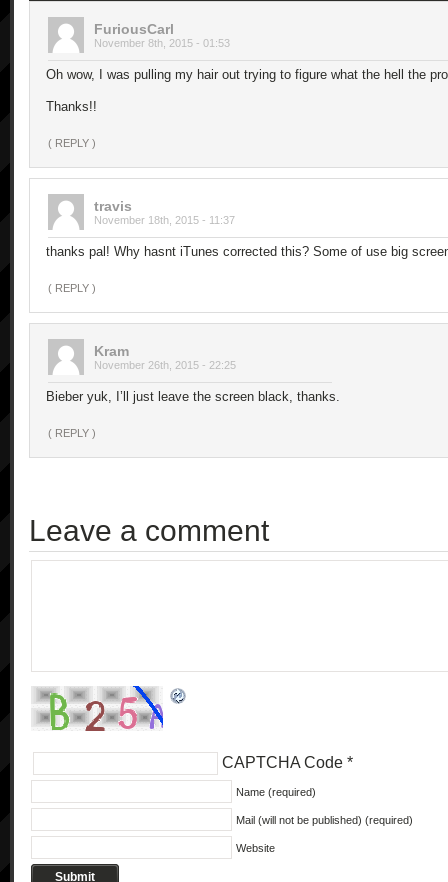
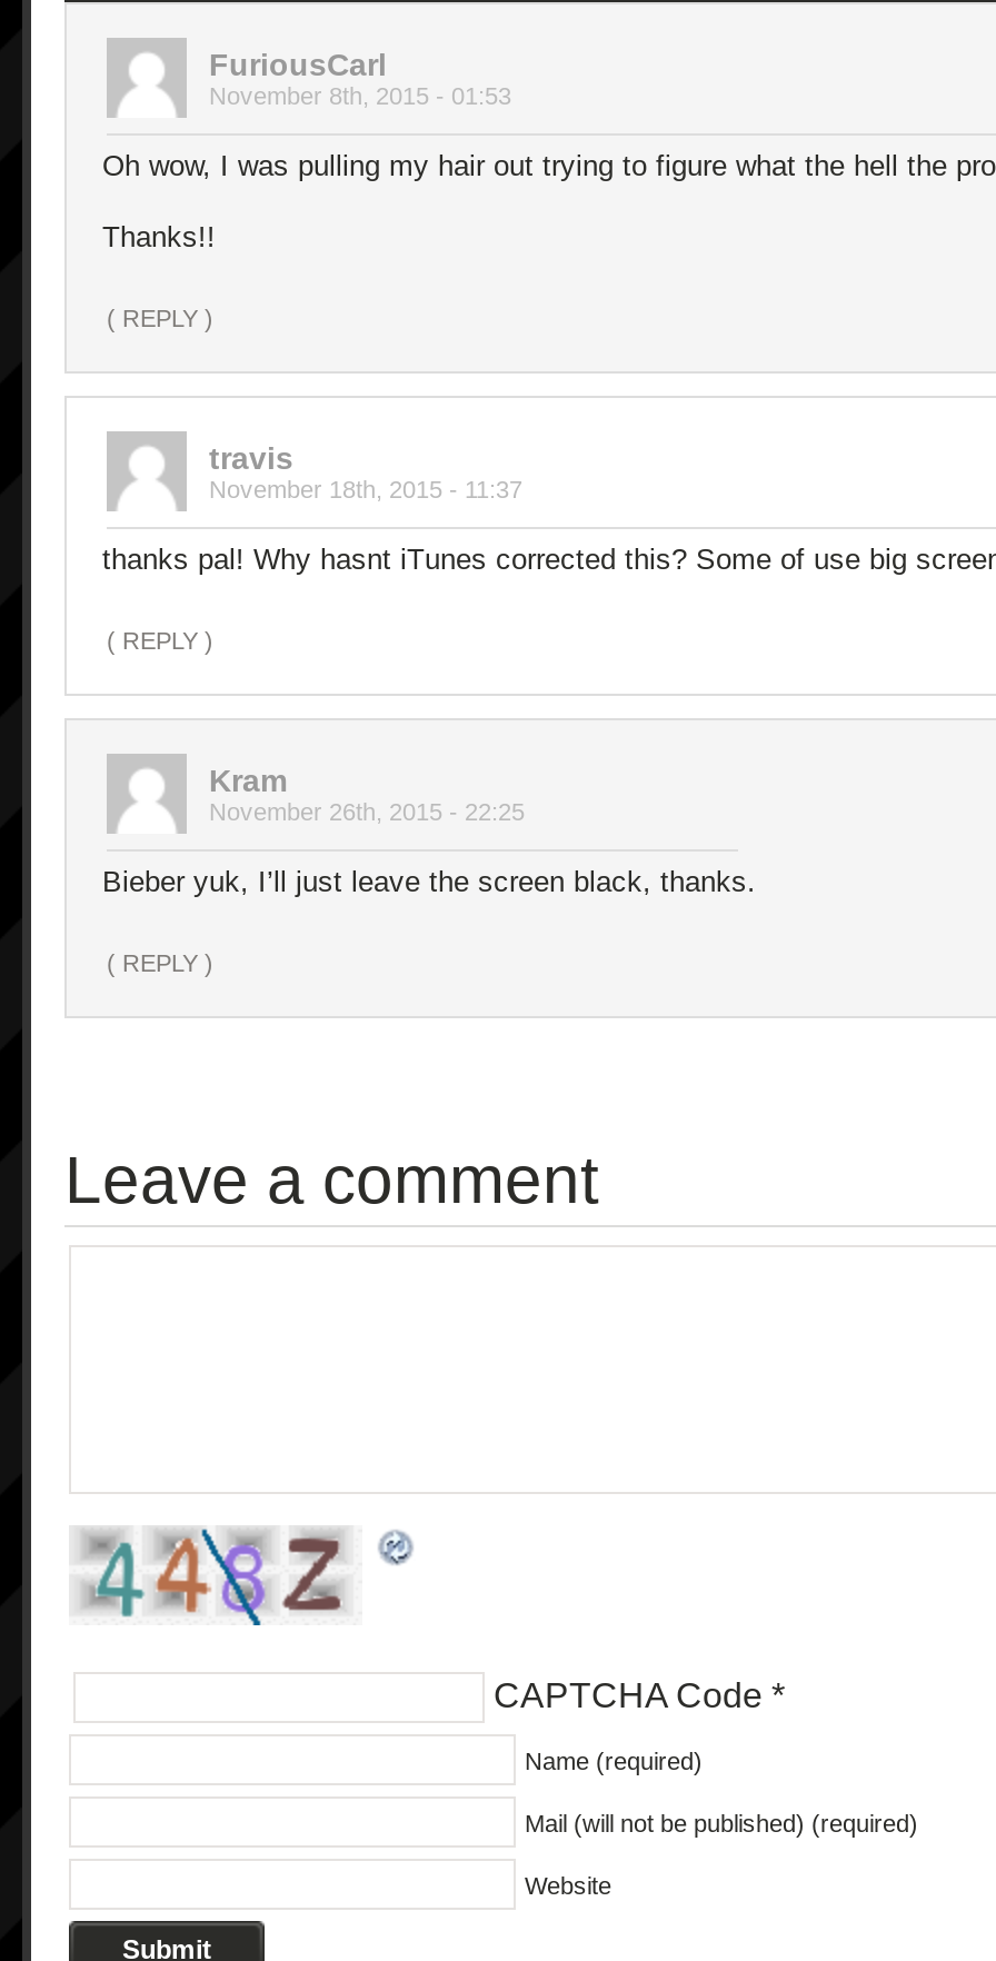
- [image]
+ [image]
